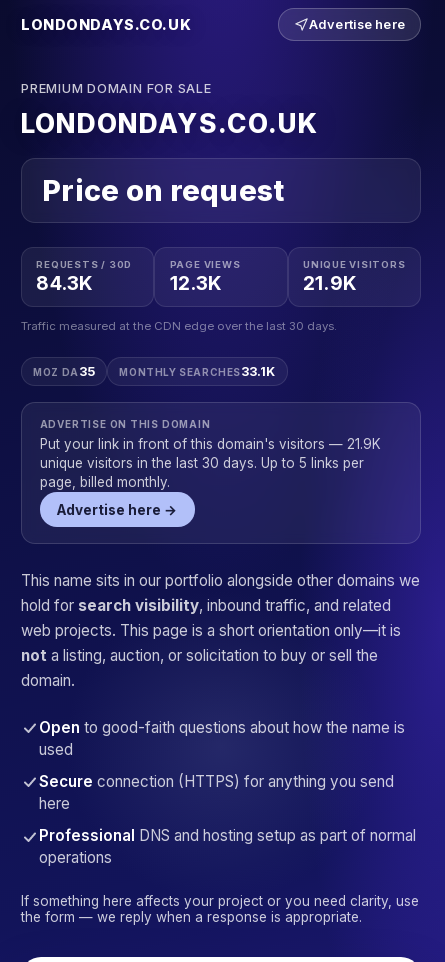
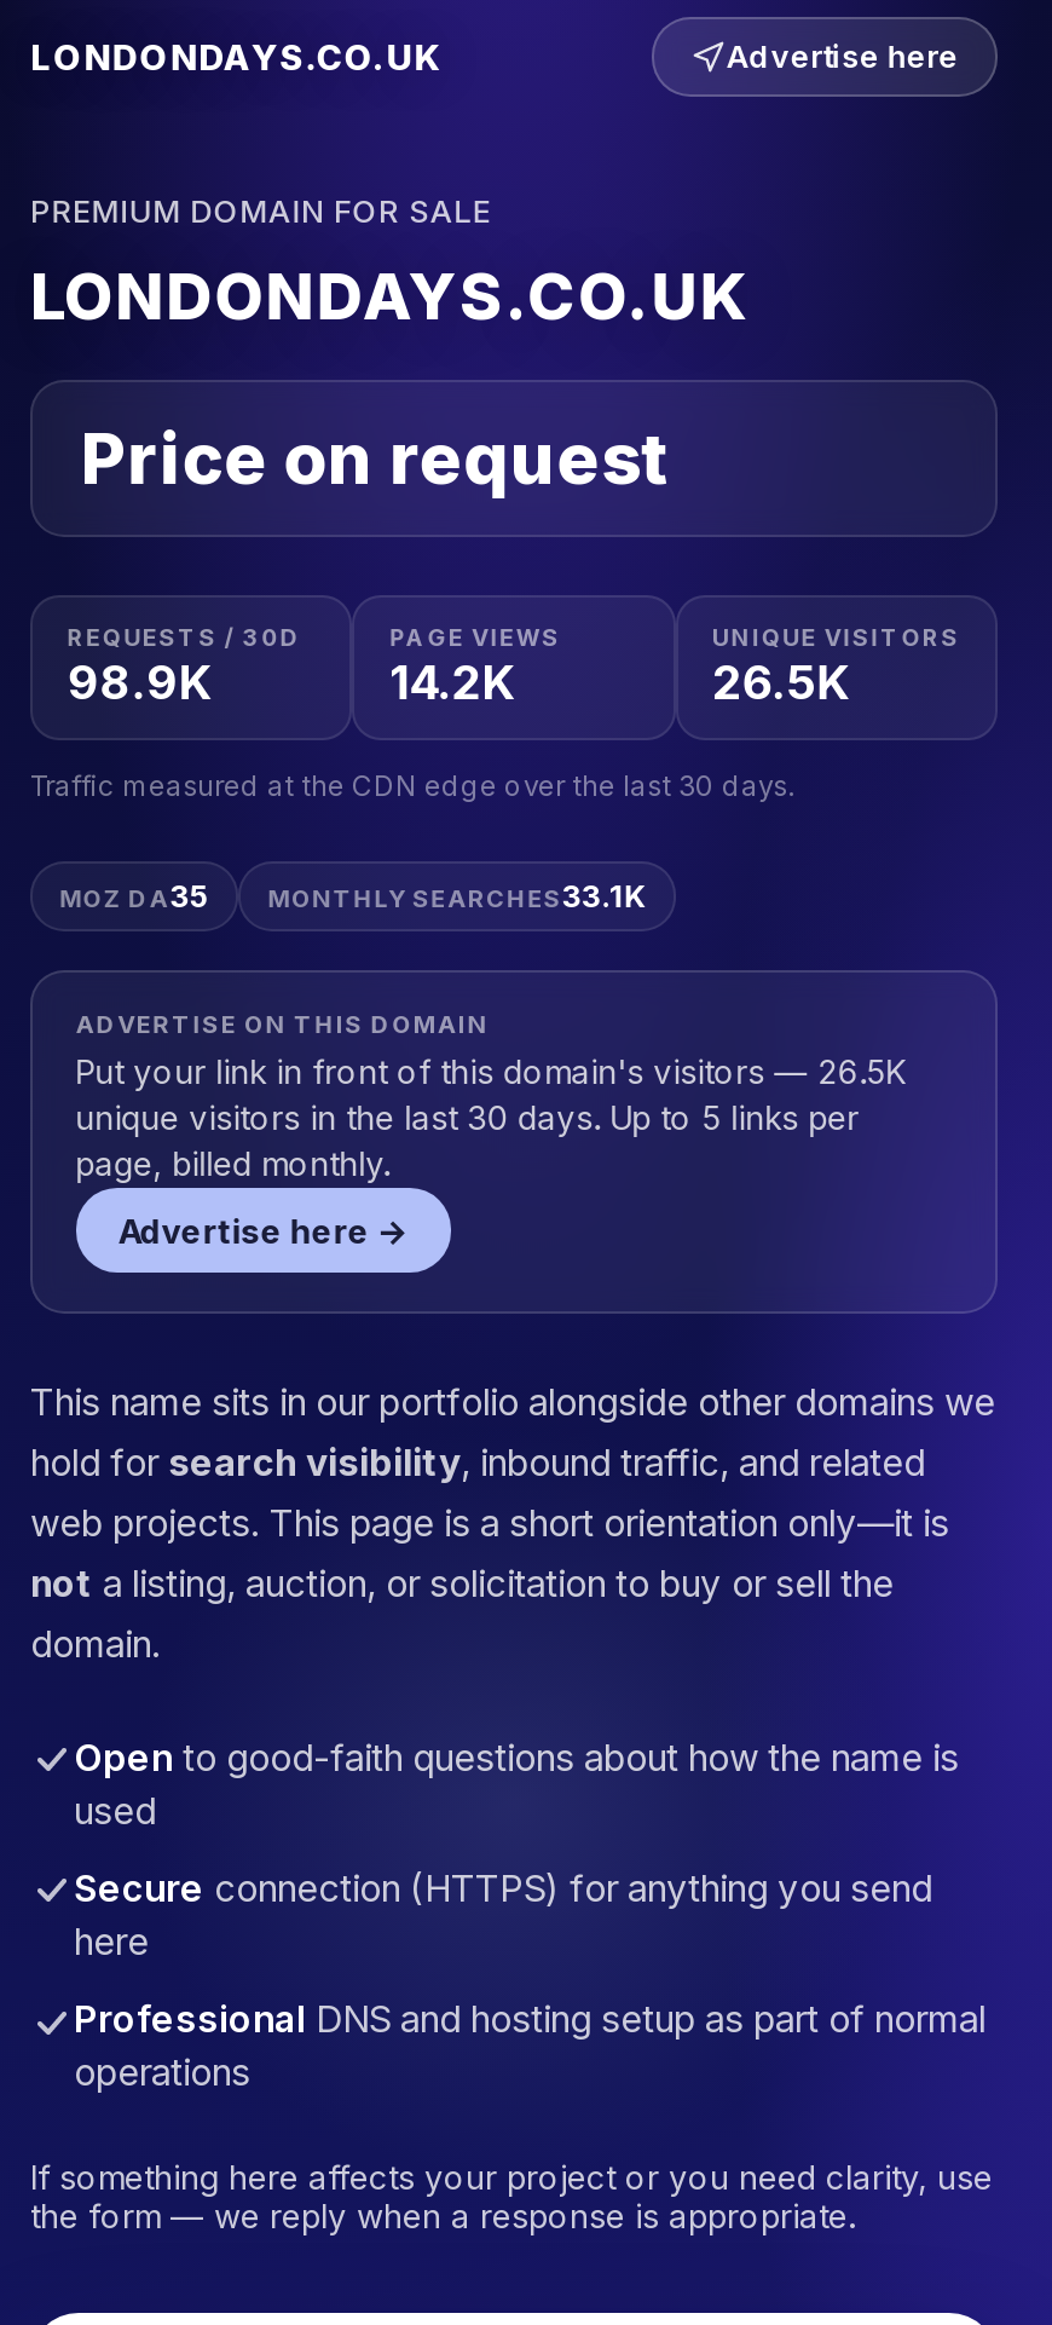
- 84.3K
+ 98.9K

- 12.3K
+ 14.2K

- 21.9K
+ 26.5K

- Put your link in front of this domain's visitors — 21.9K
+ Put your link in front of this domain's visitors — 26.5K
